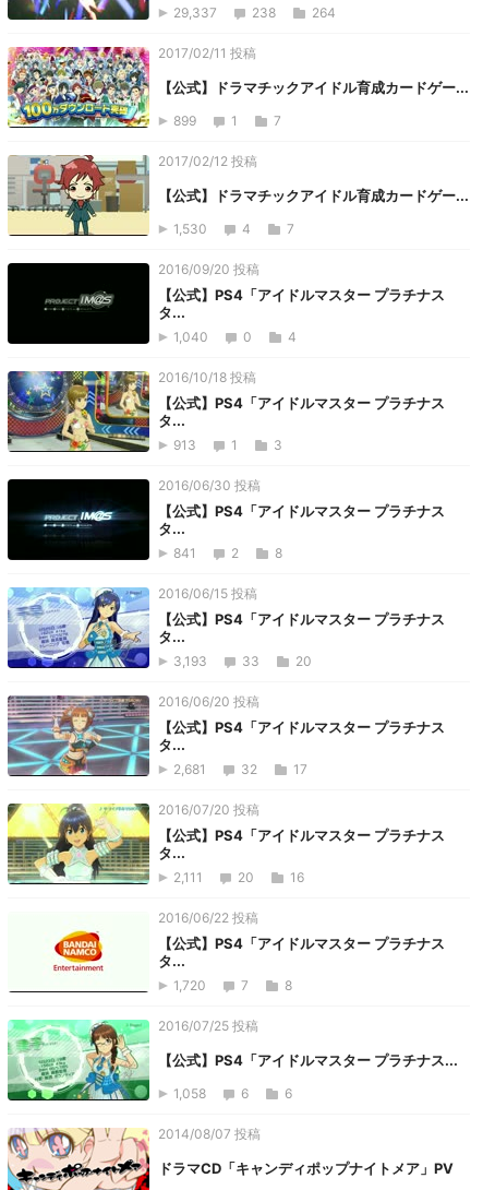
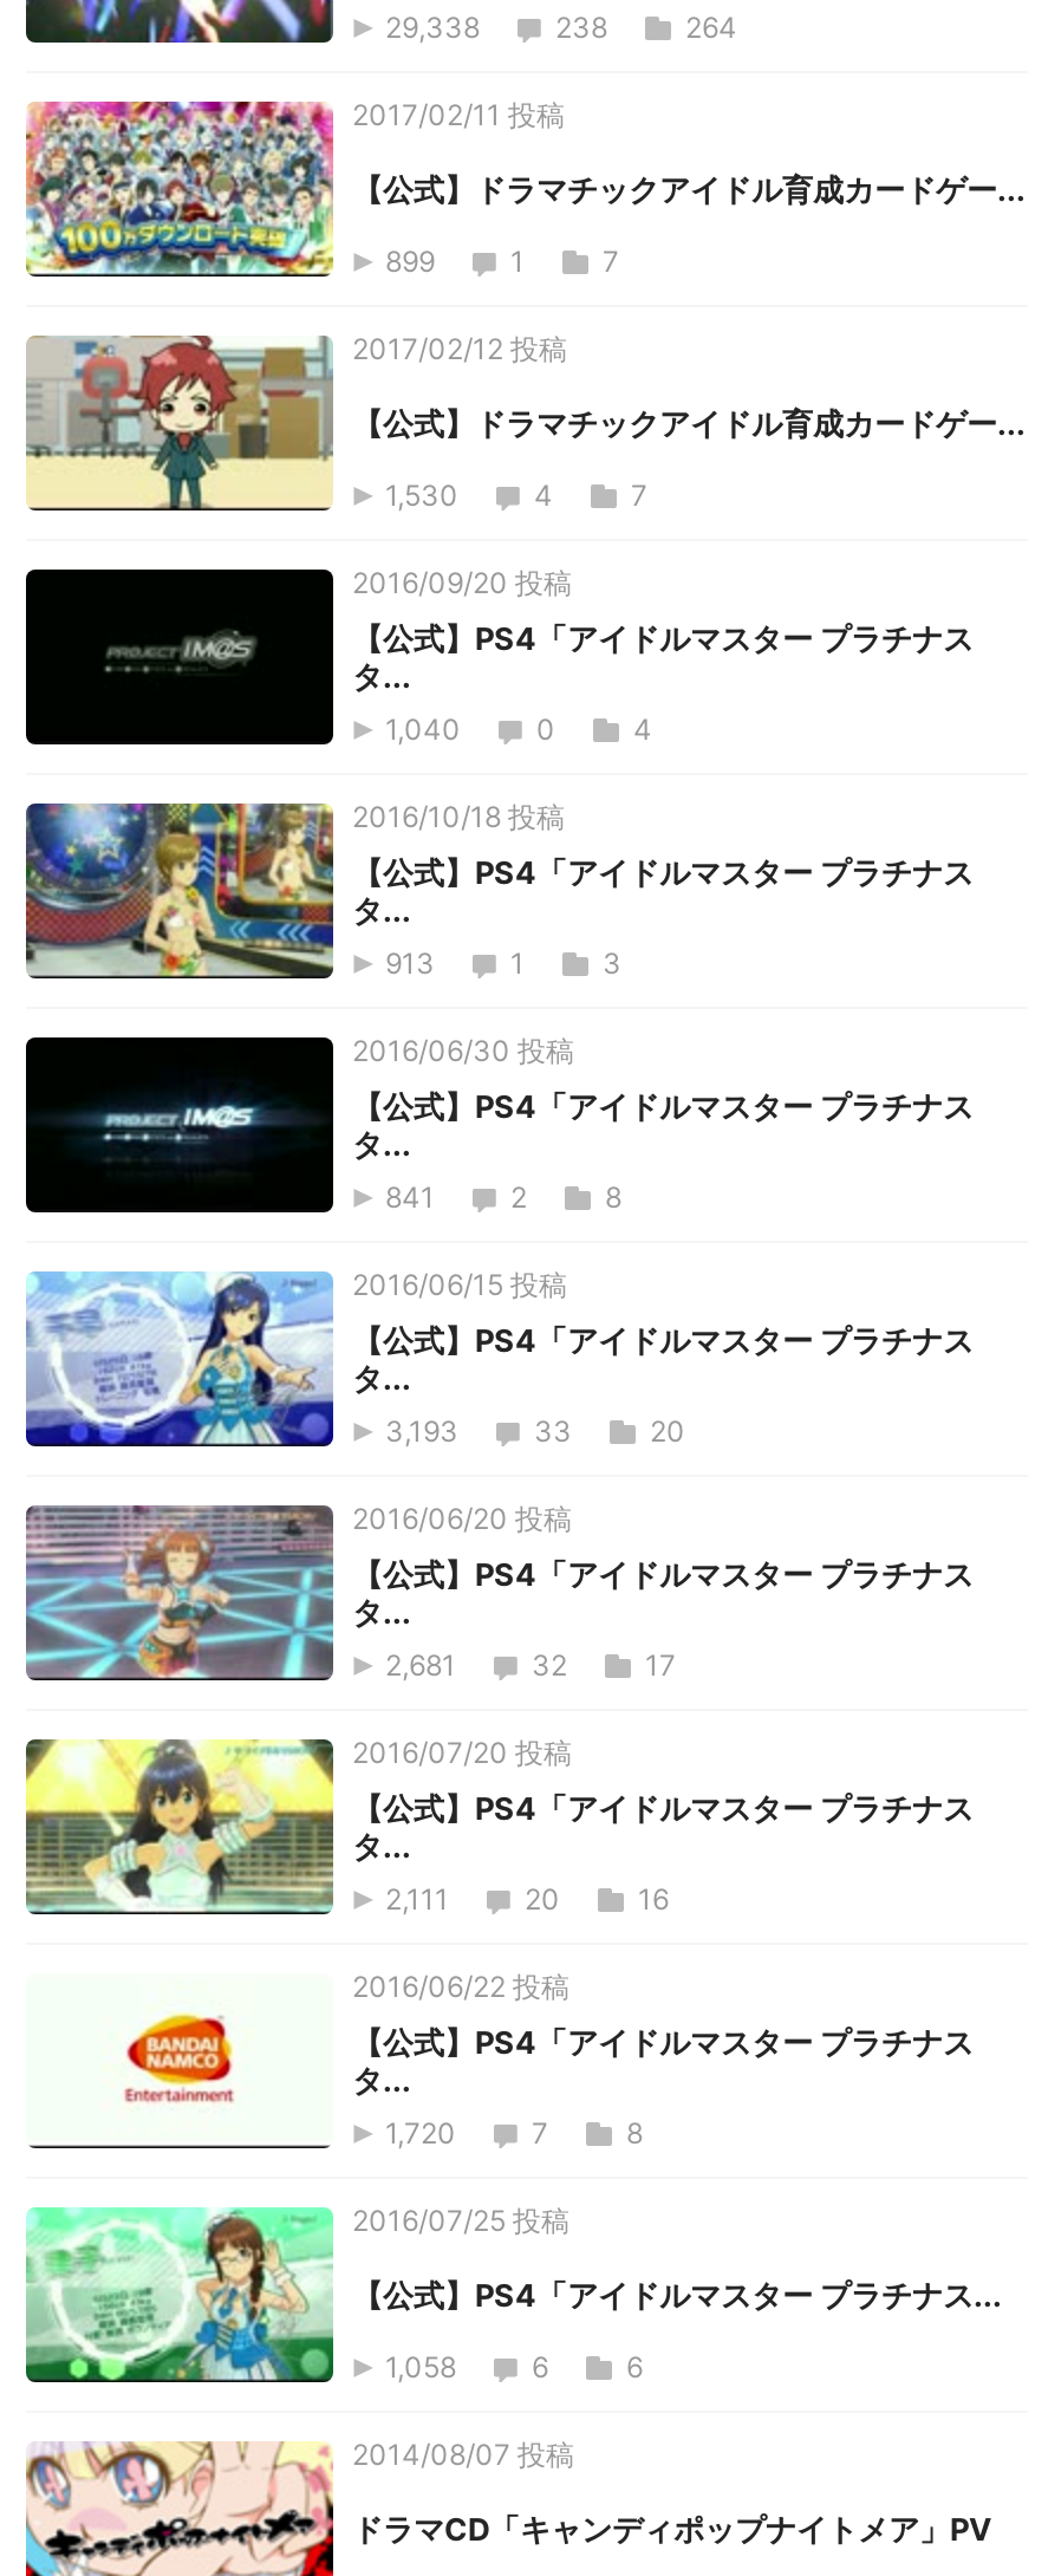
- 29,337
+ 29,338
